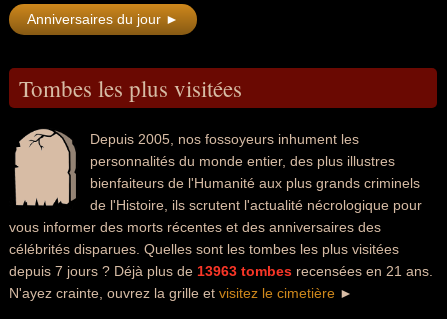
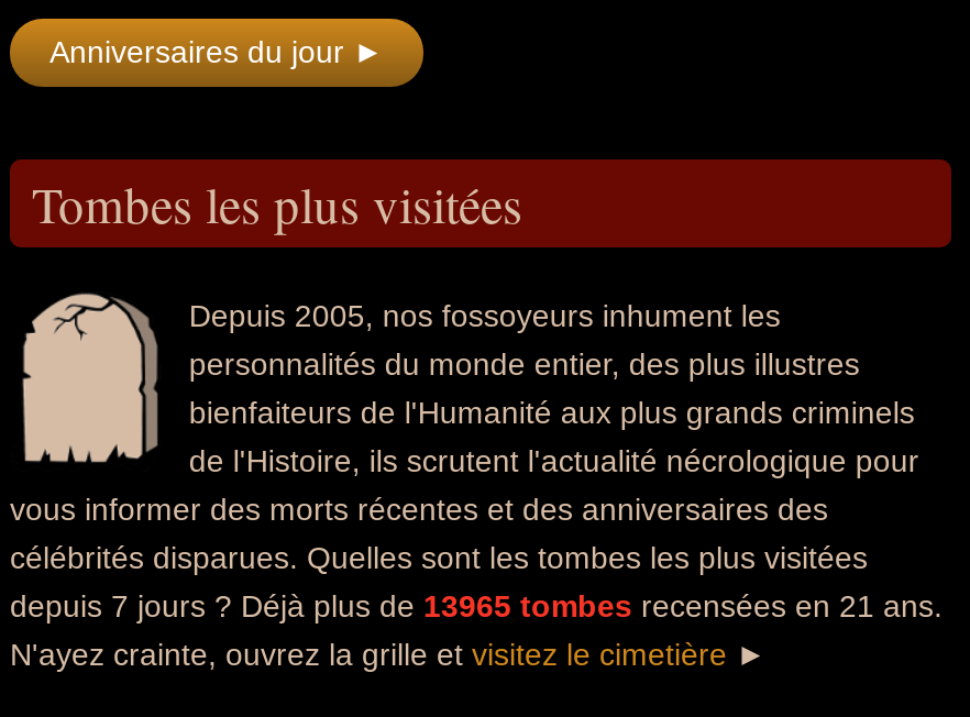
- depuis 7 jours ? Déjà plus de 13963 tombes recensées en 21 ans.
+ depuis 7 jours ? Déjà plus de 13965 tombes recensées en 21 ans.
